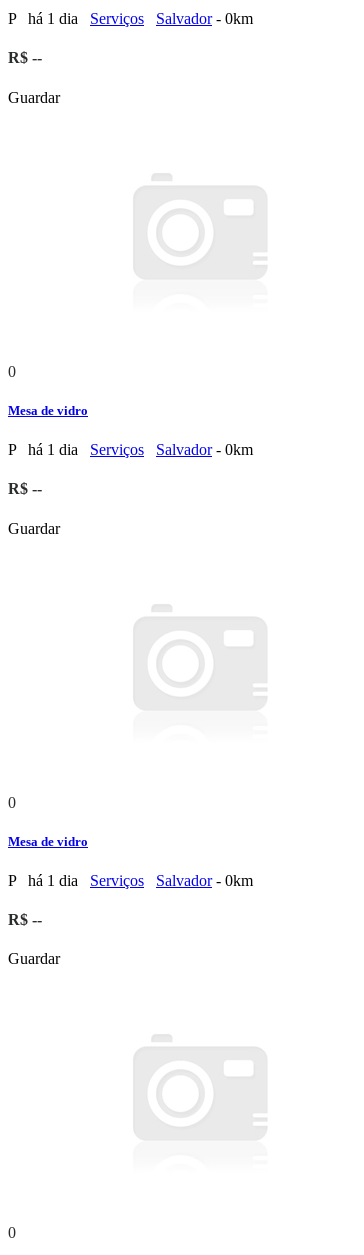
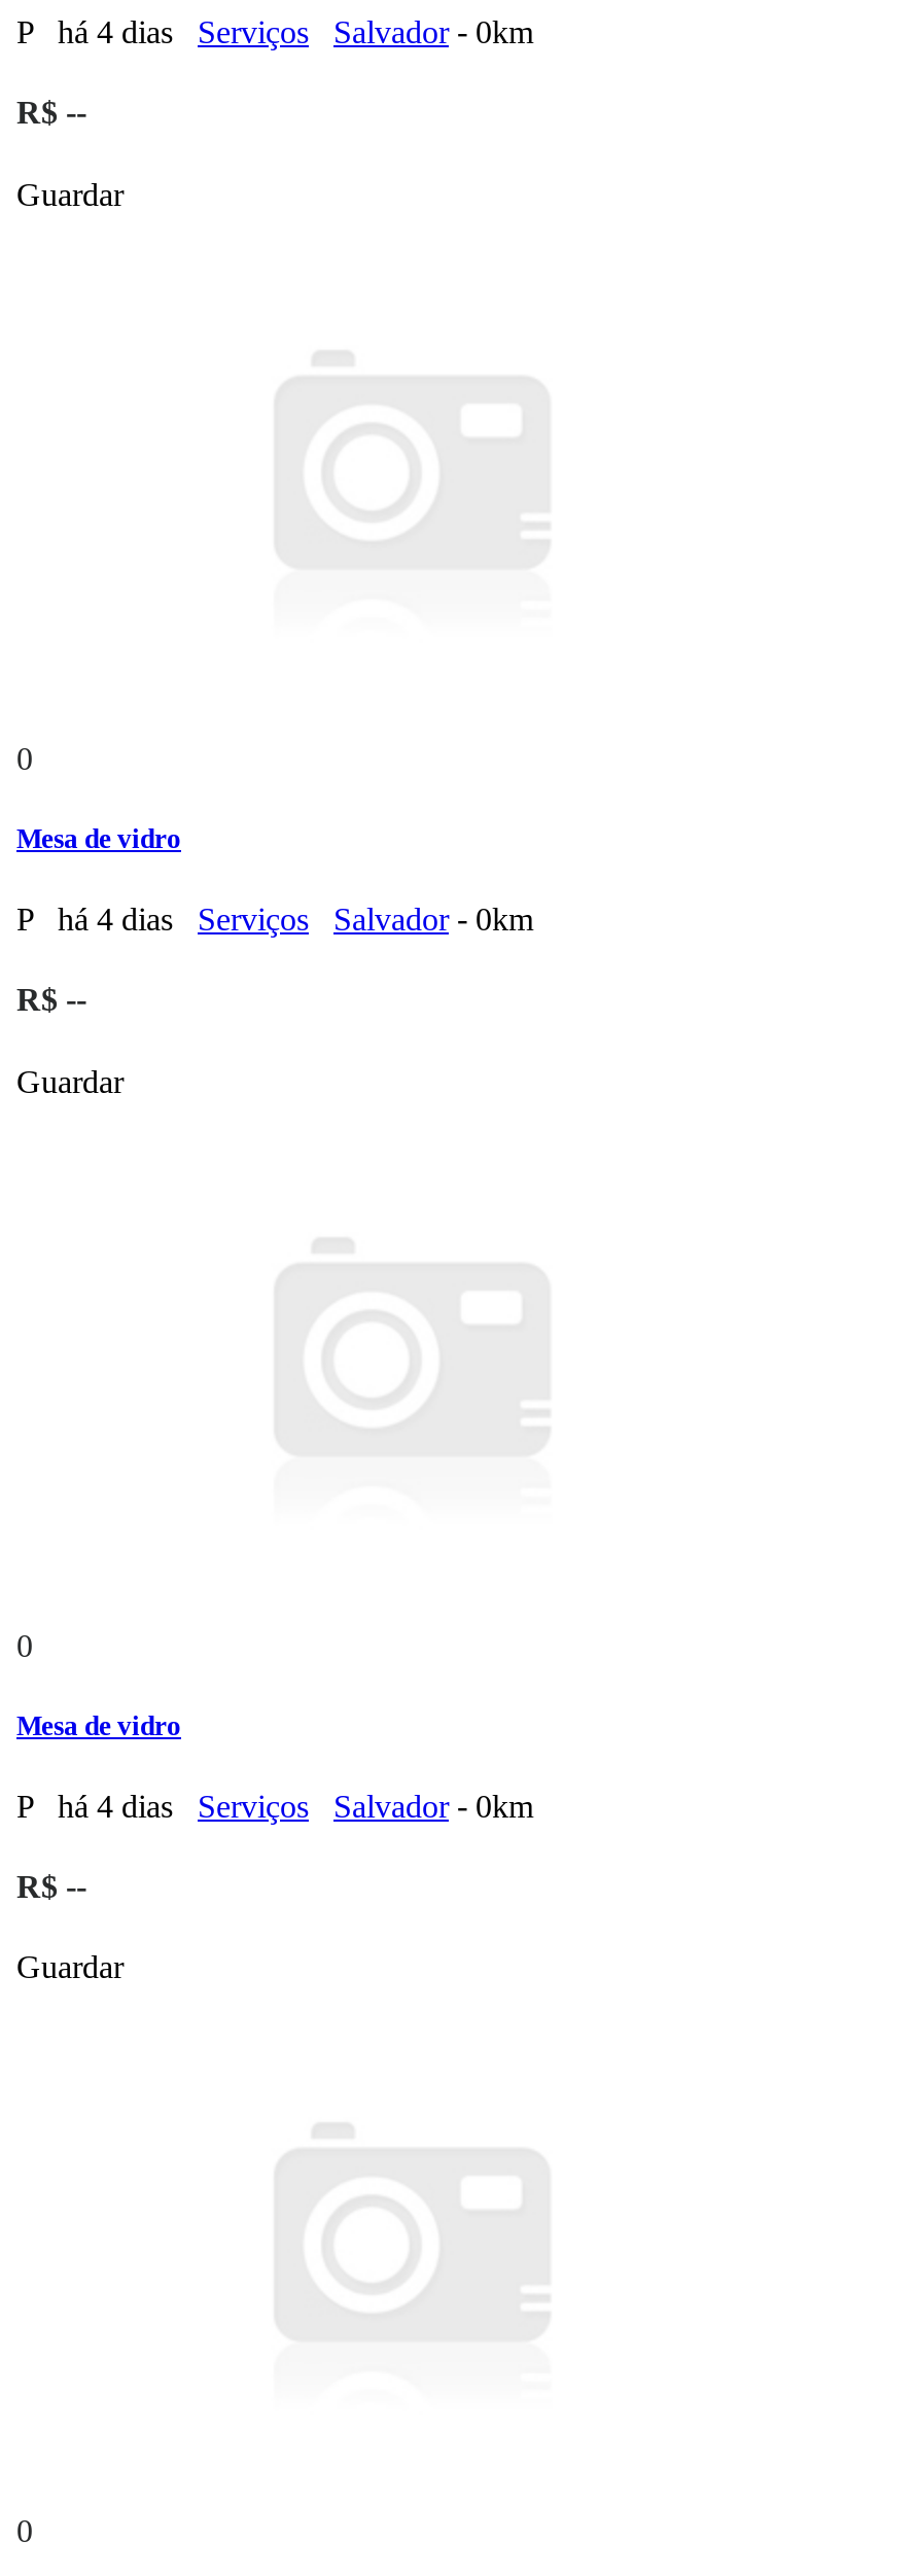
- P há 1 dia Serviços
+ P há 4 dias Serviços

- P há 1 dia Serviços
+ P há 4 dias Serviços

- P há 1 dia Serviços
+ P há 4 dias Serviços
